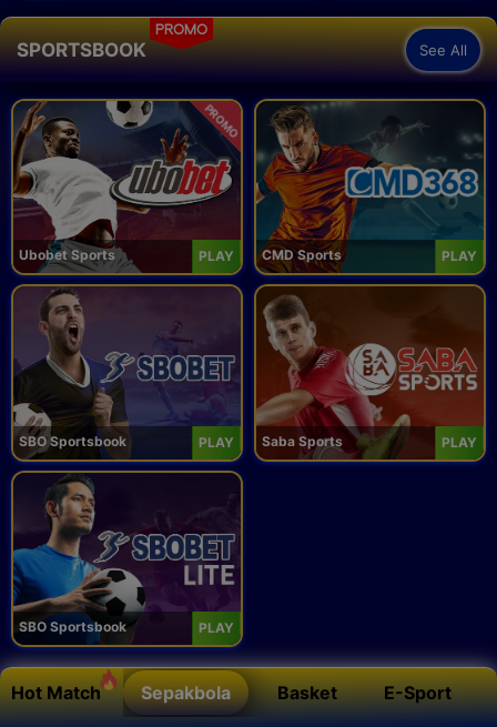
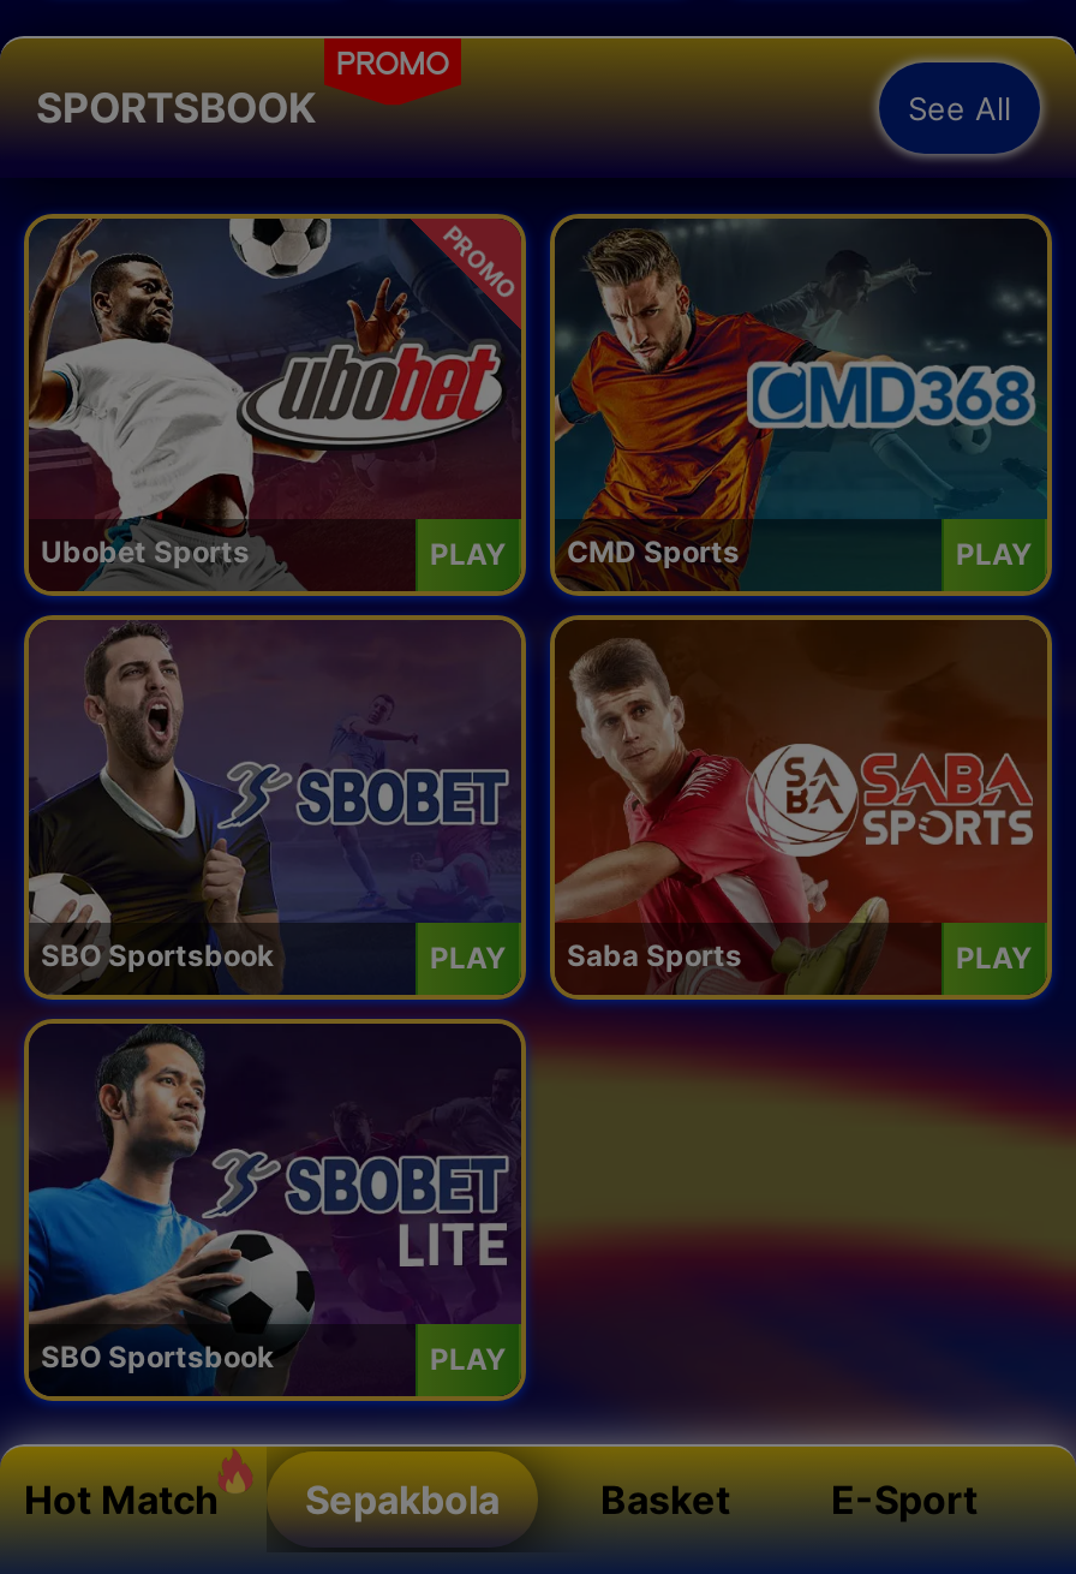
- [image]
+ [image]
